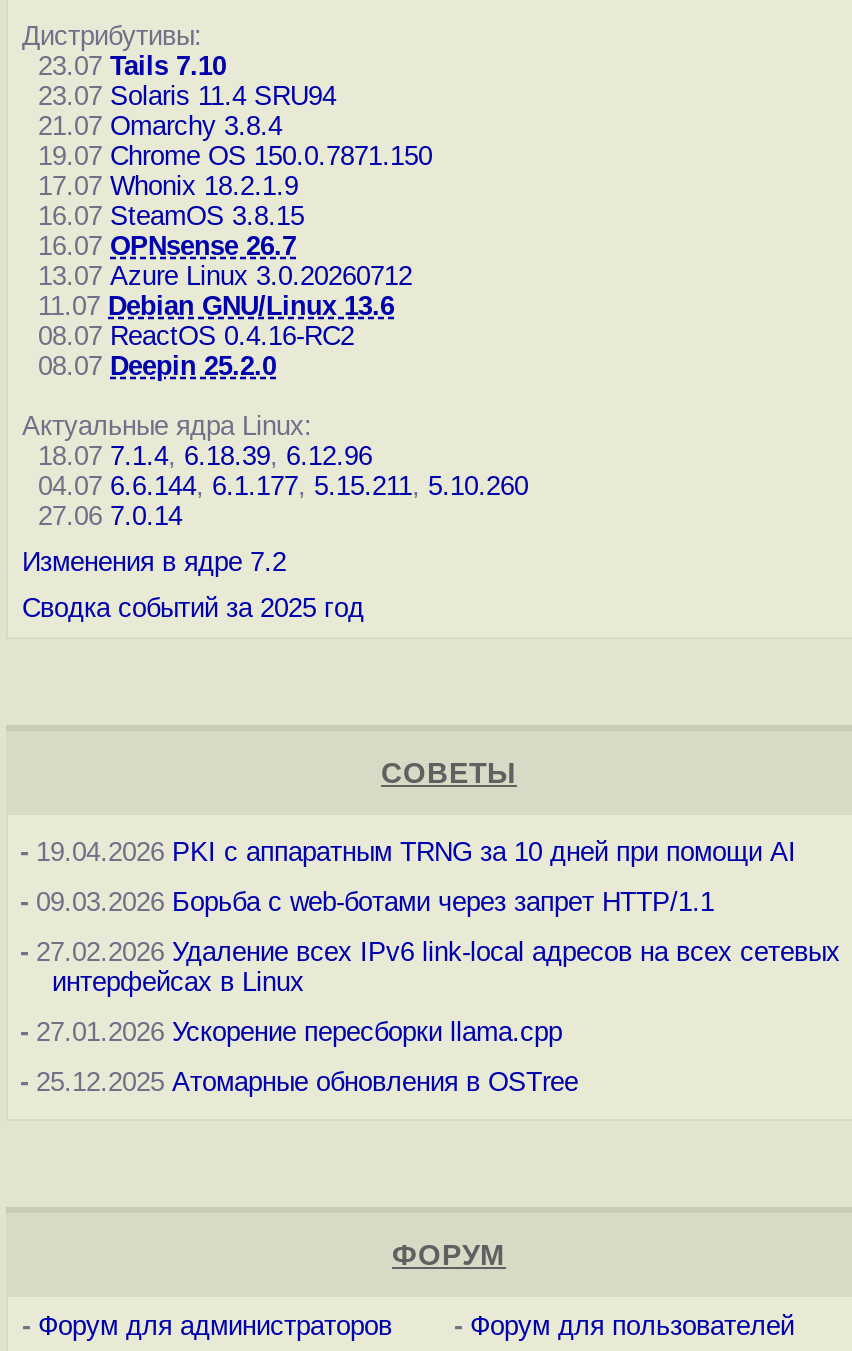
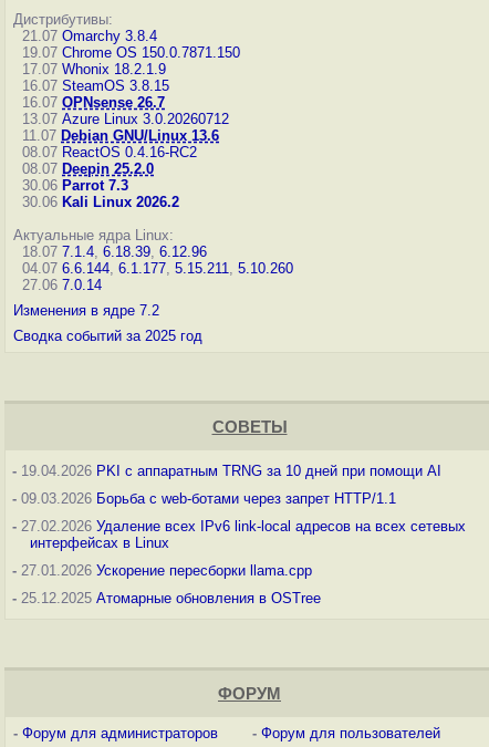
- 23.07 Tails 7.10
- 23.07 Solaris 11.4 SRU94

moved up: 21.07 Omarchy 3.8.4 | 19.07 Chrome OS 150.0.7871.150 | 17.07 Whonix 18.2.1.9 | ... | 08.07 ReactOS 0.4.16-RC2 | 08.07 Deepin 25.2.0

+ 30.06 Parrot 7.3
+ 30.06 Kali Linux 2026.2
